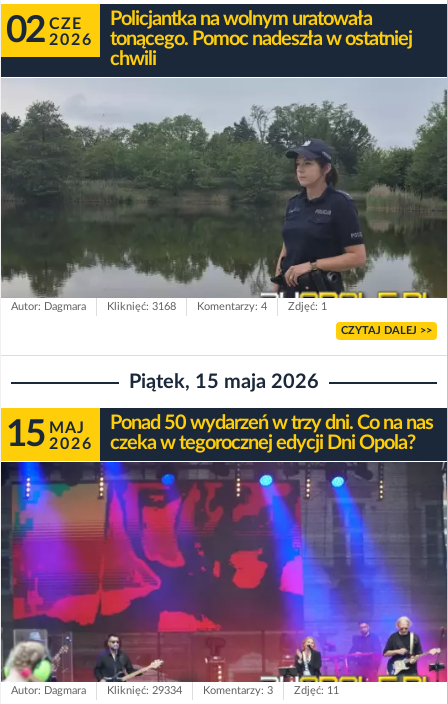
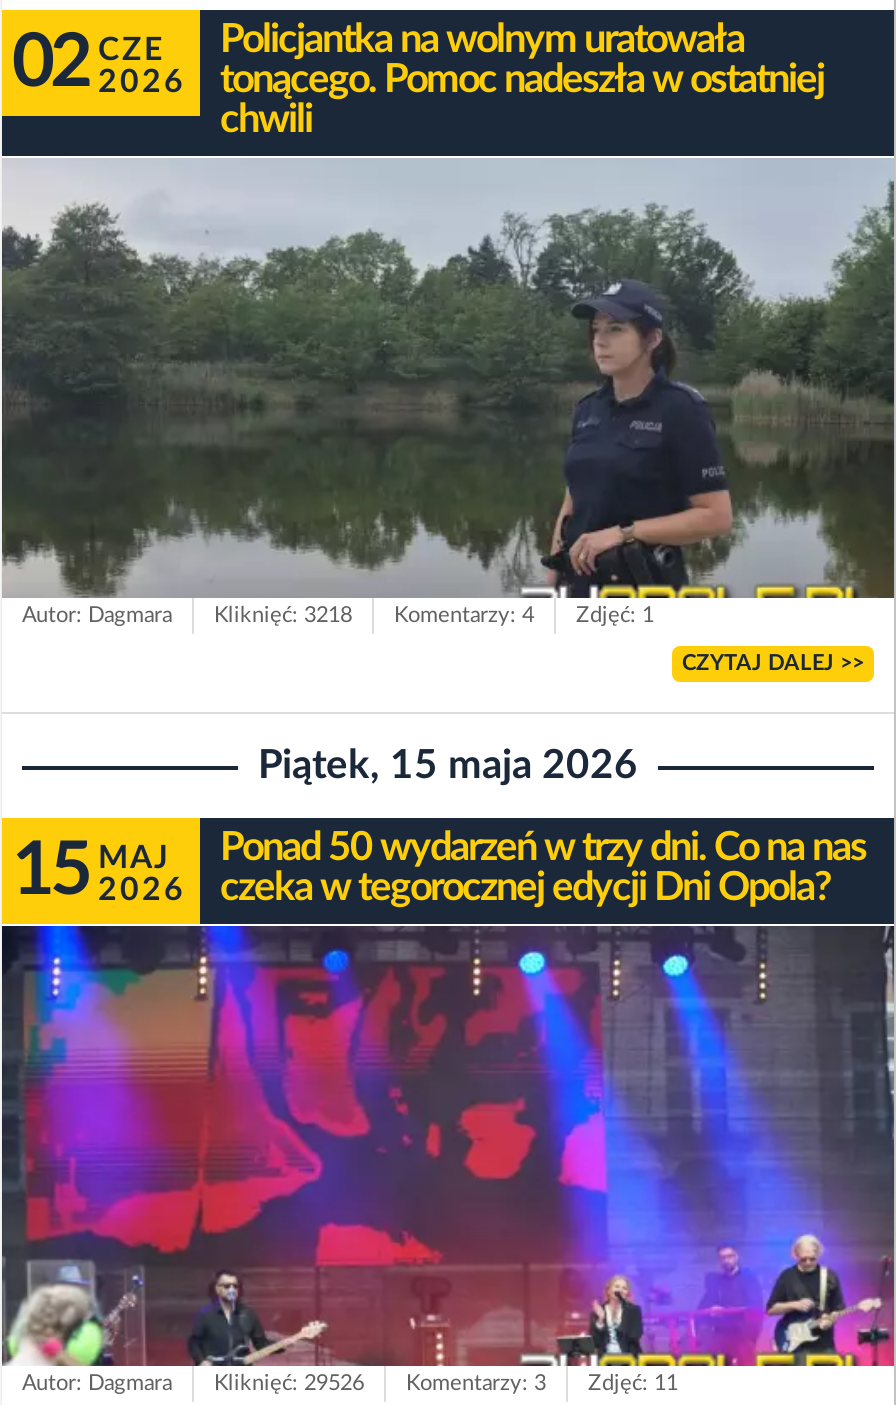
- Autor: Dagmara Kliknięć: 3168 Komentarzy: 4 Zdjęć: 1
+ Autor: Dagmara Kliknięć: 3218 Komentarzy: 4 Zdjęć: 1

- Autor: Dagmara Kliknięć: 29334 Komentarzy: 3 Zdjęć: 11
+ Autor: Dagmara Kliknięć: 29526 Komentarzy: 3 Zdjęć: 11
